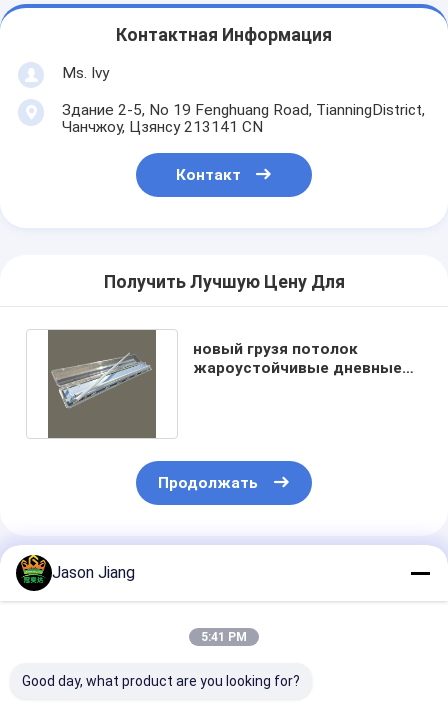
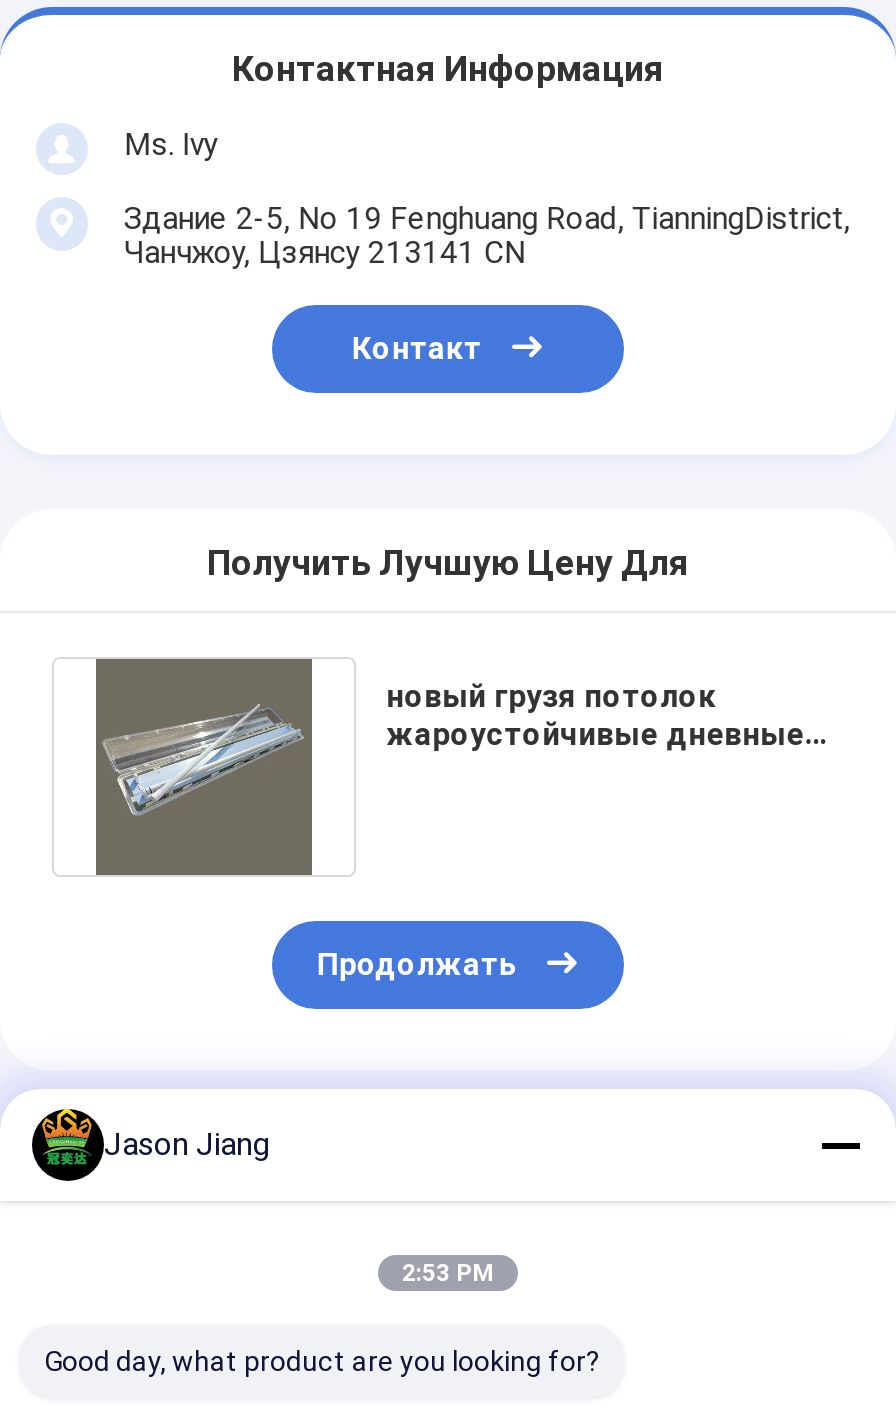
- 5:41 PM
+ 2:53 PM
